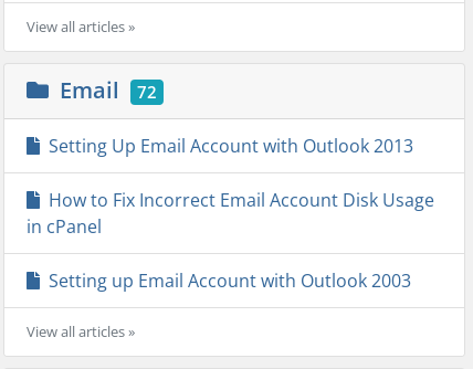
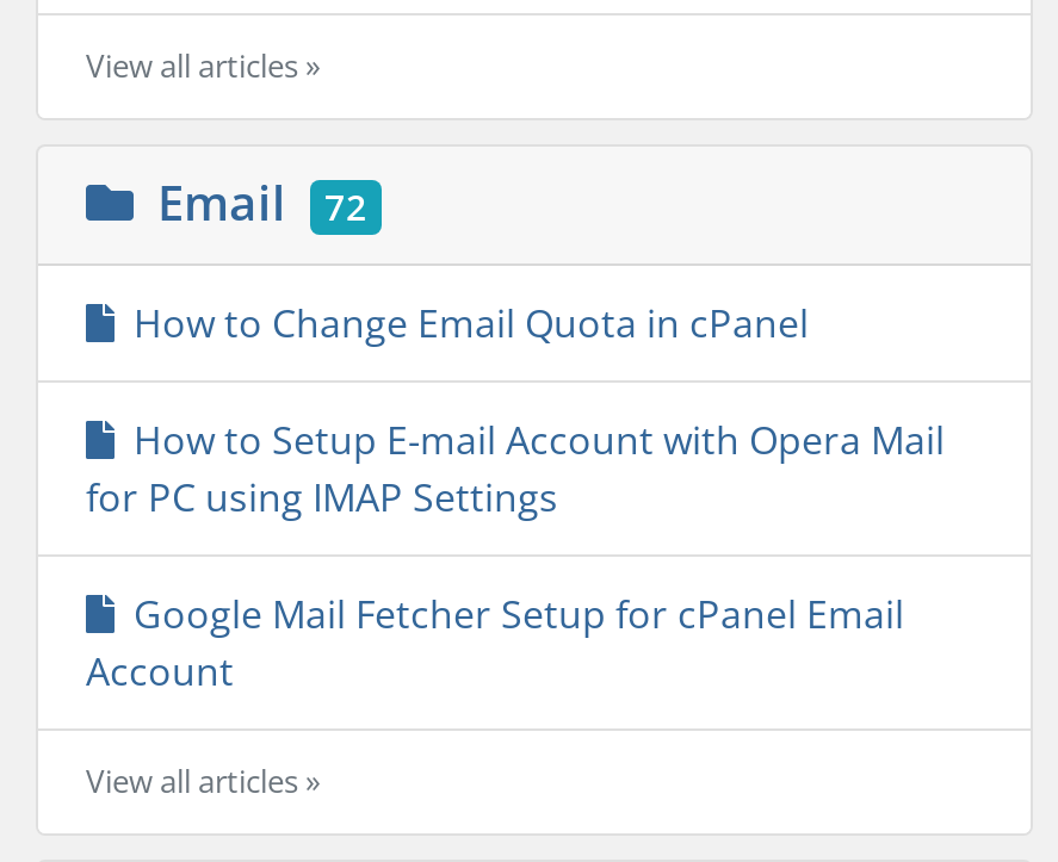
- Setting Up Email Account with Outlook 2013
+ How to Change Email Quota in cPanel

- How to Fix Incorrect Email Account Disk Usage
- in cPanel
+ How to Setup E-mail Account with Opera Mail
+ for PC using IMAP Settings

- Setting up Email Account with Outlook 2003
+ Google Mail Fetcher Setup for cPanel Email
+ Account
